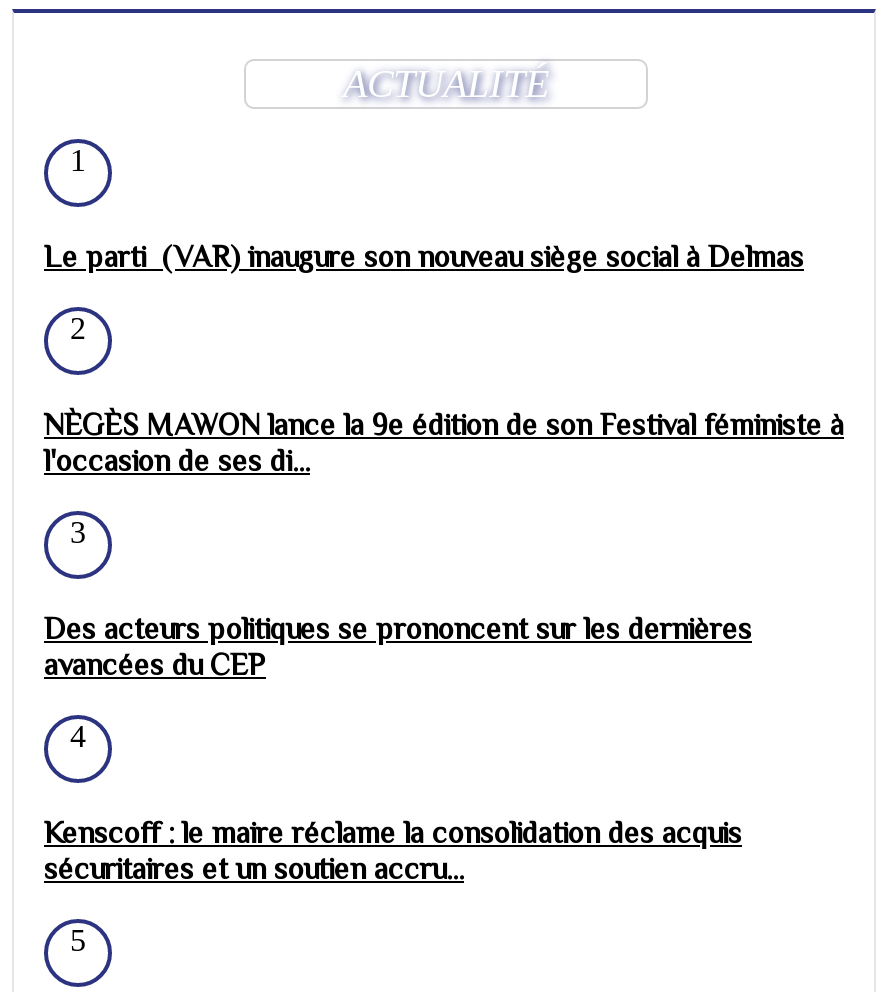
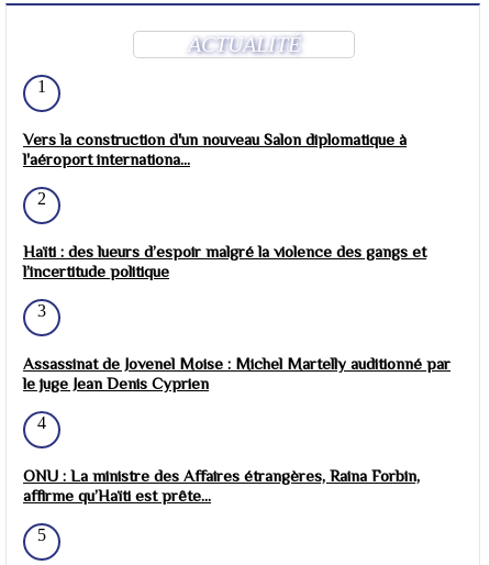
- Le parti (VAR) inaugure son nouveau siège social à Delmas
+ Vers la construction d'un nouveau Salon diplomatique à
+ l'aéroport internationa...

- NÈGÈS MAWON lance la 9e édition de son Festival féministe à
- l'occasion de ses di...
+ Haïti : des lueurs d’espoir malgré la violence des gangs et
+ l’incertitude politique

- Des acteurs politiques se prononcent sur les dernières
- avancées du CEP
+ Assassinat de Jovenel Moise : Michel Martelly auditionné par
+ le juge Jean Denis Cyprien

- Kenscoff : le maire réclame la consolidation des acquis
- sécuritaires et un soutien accru...
+ ONU : La ministre des Affaires étrangères, Raina Forbin,
+ affirme qu’Haïti est prête...
